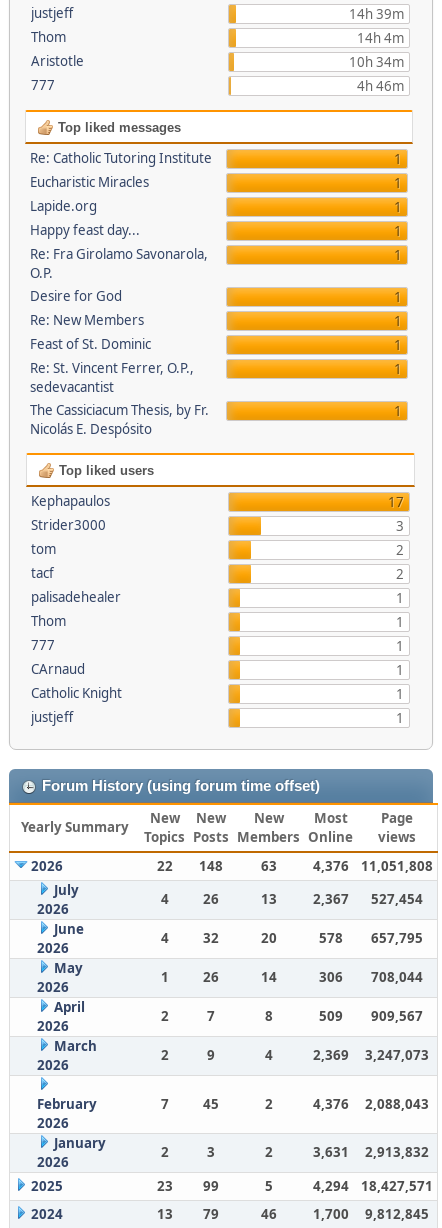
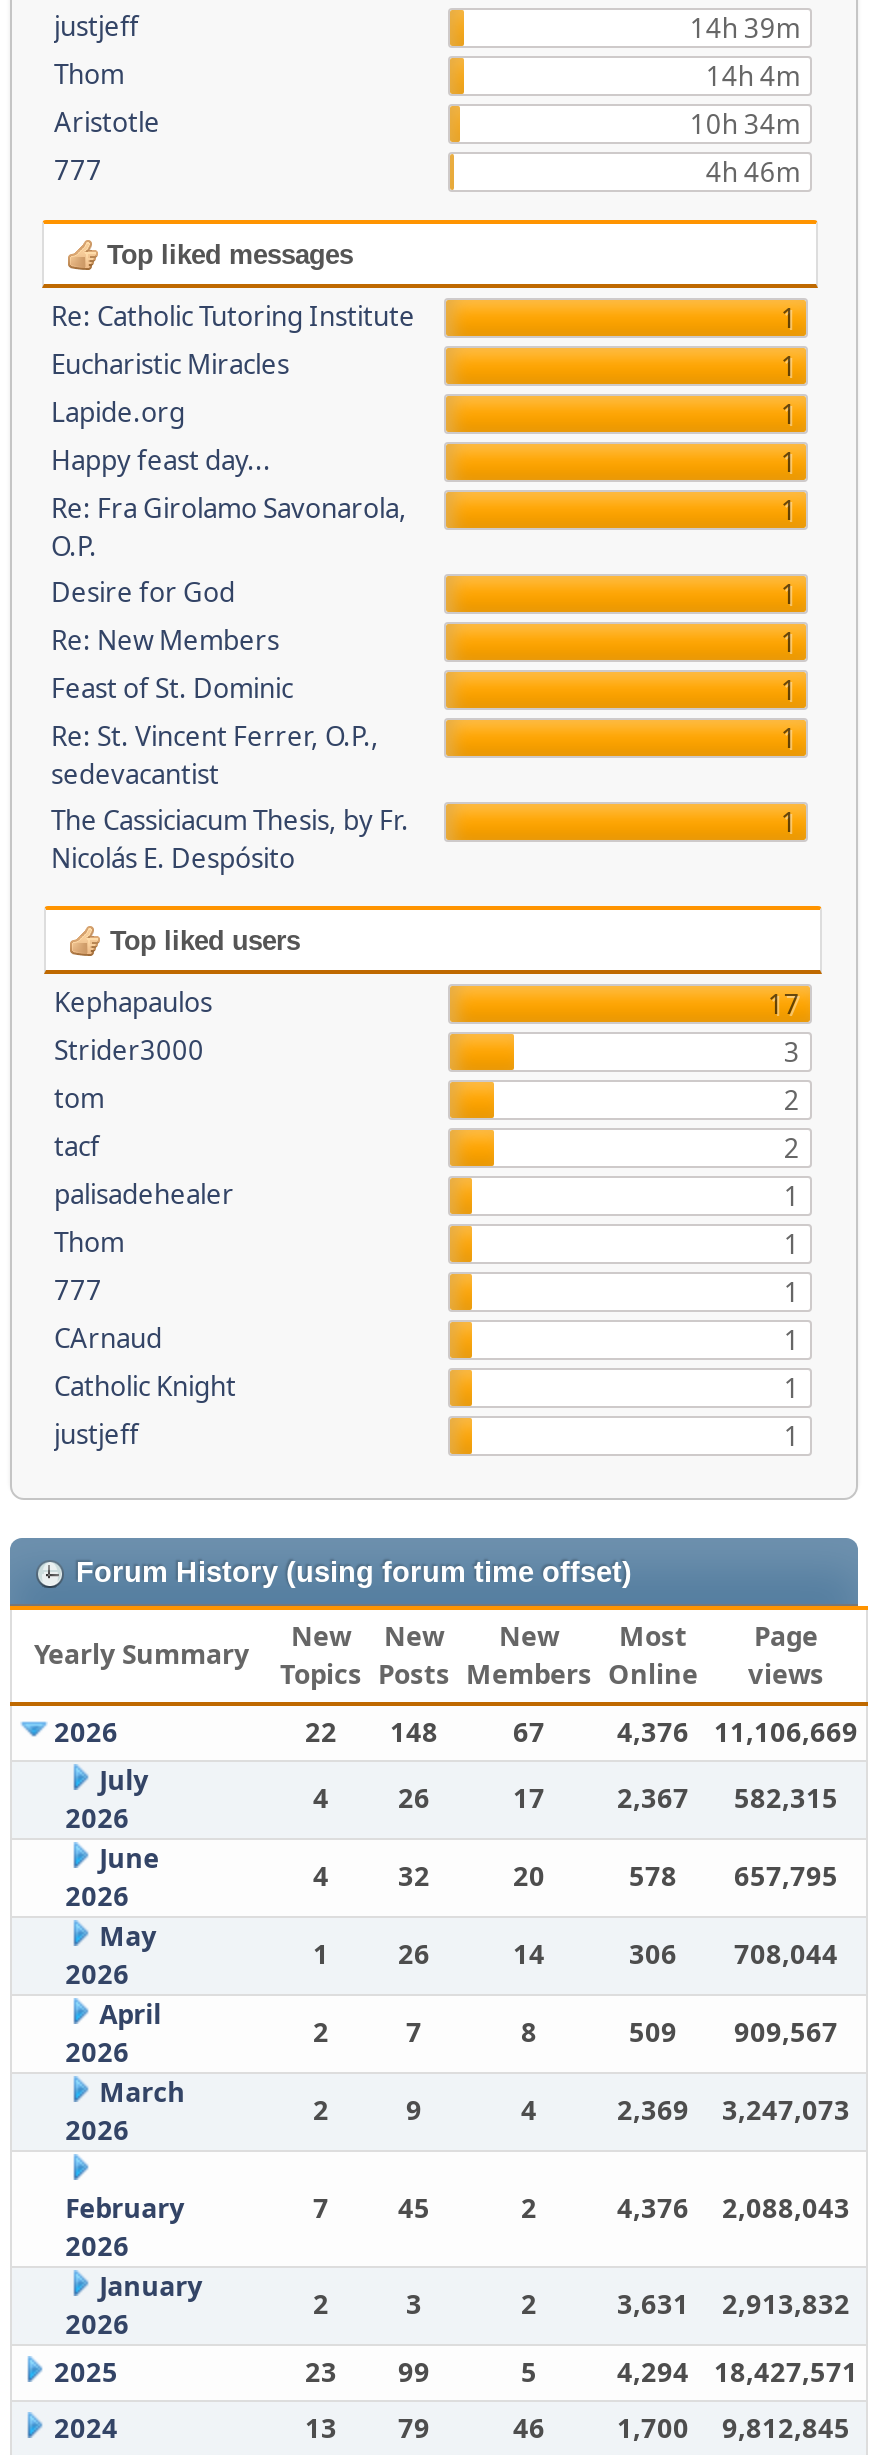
- 63
+ 67

- 11,051,808
+ 11,106,669

- 13
+ 17

- 527,454
+ 582,315
